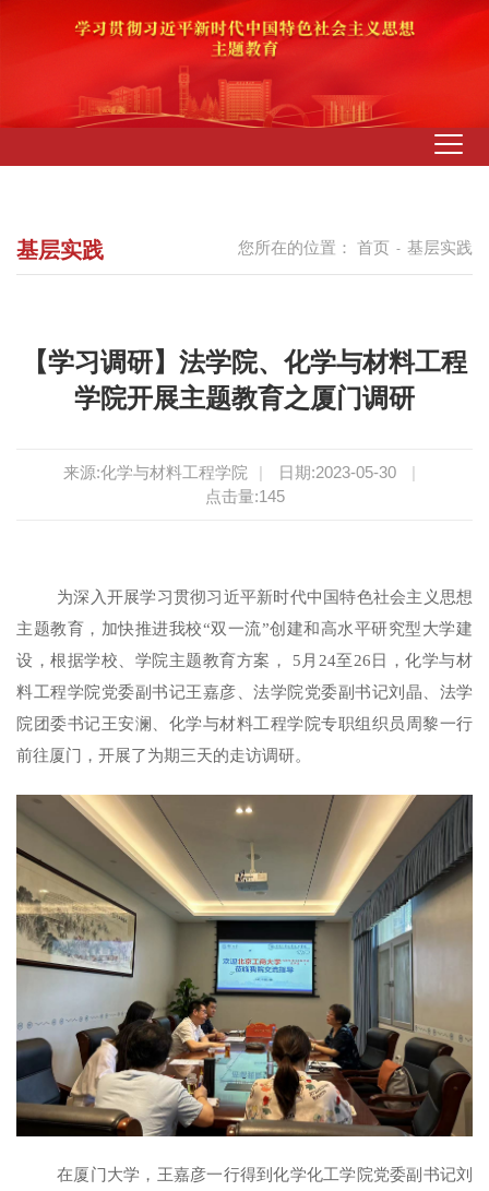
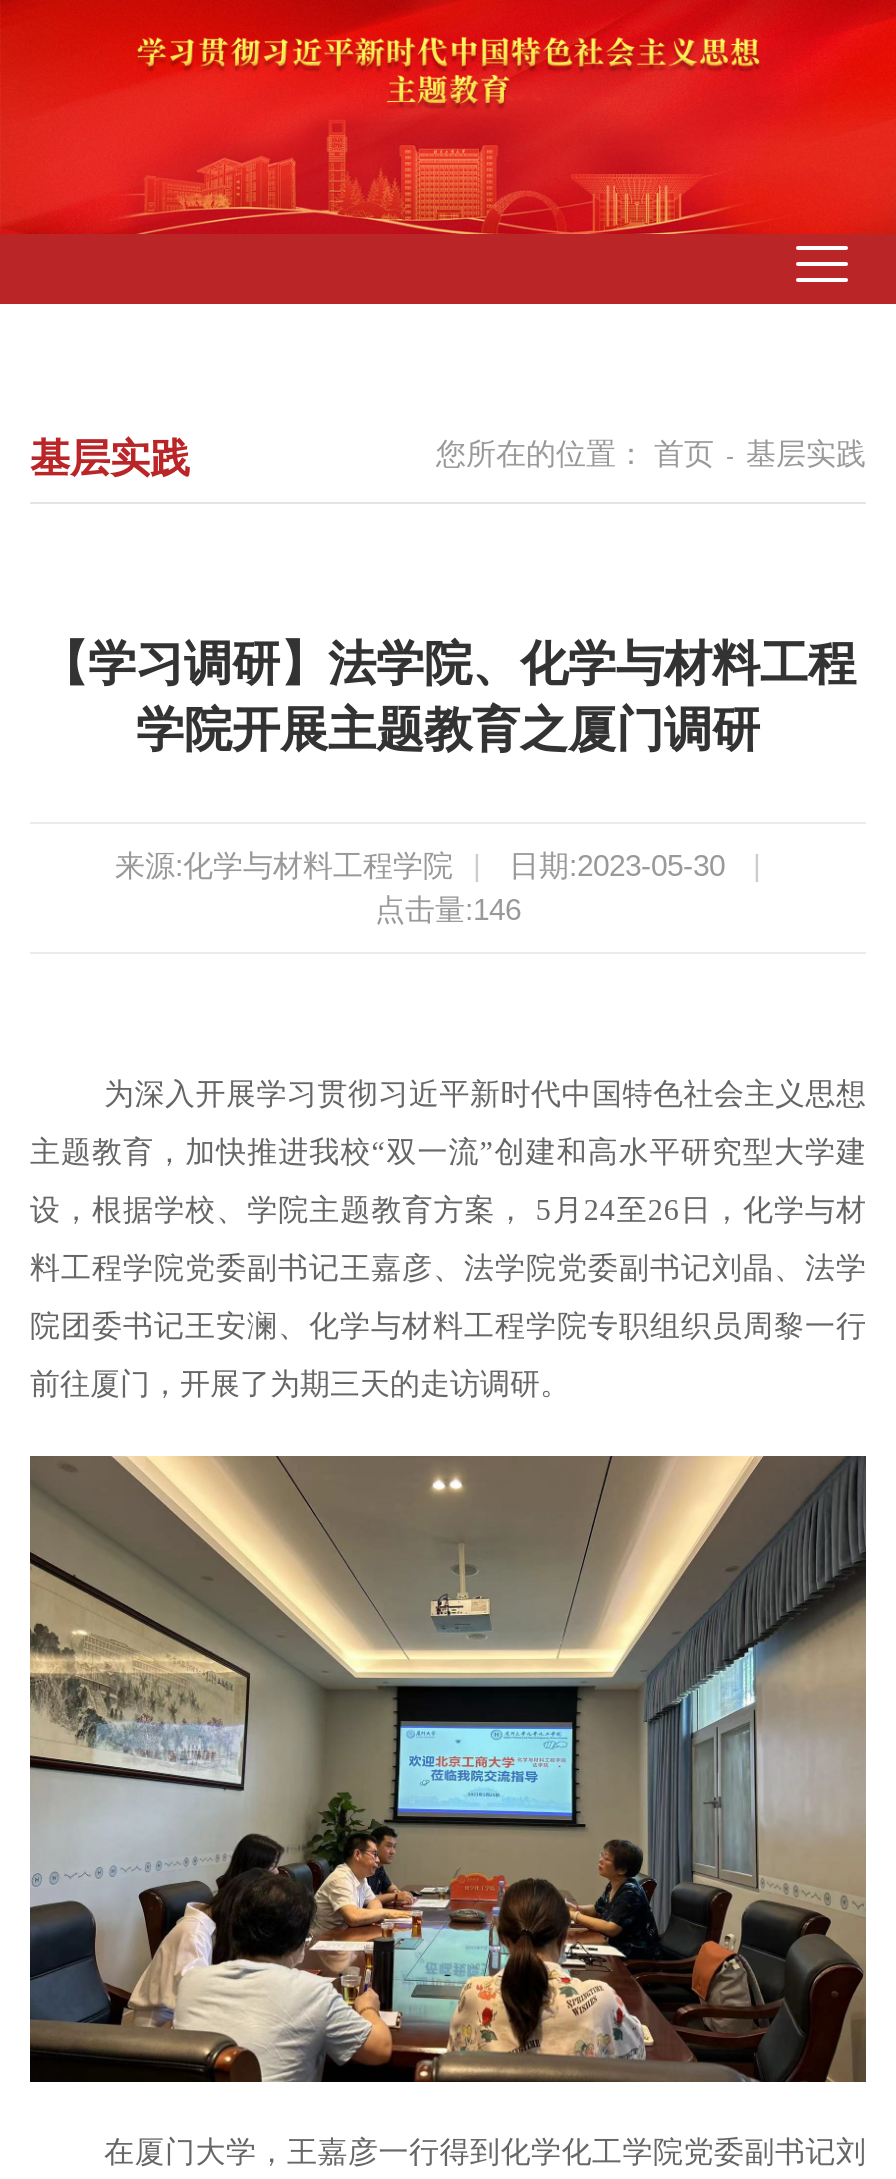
- 点击量:145
+ 点击量:146
